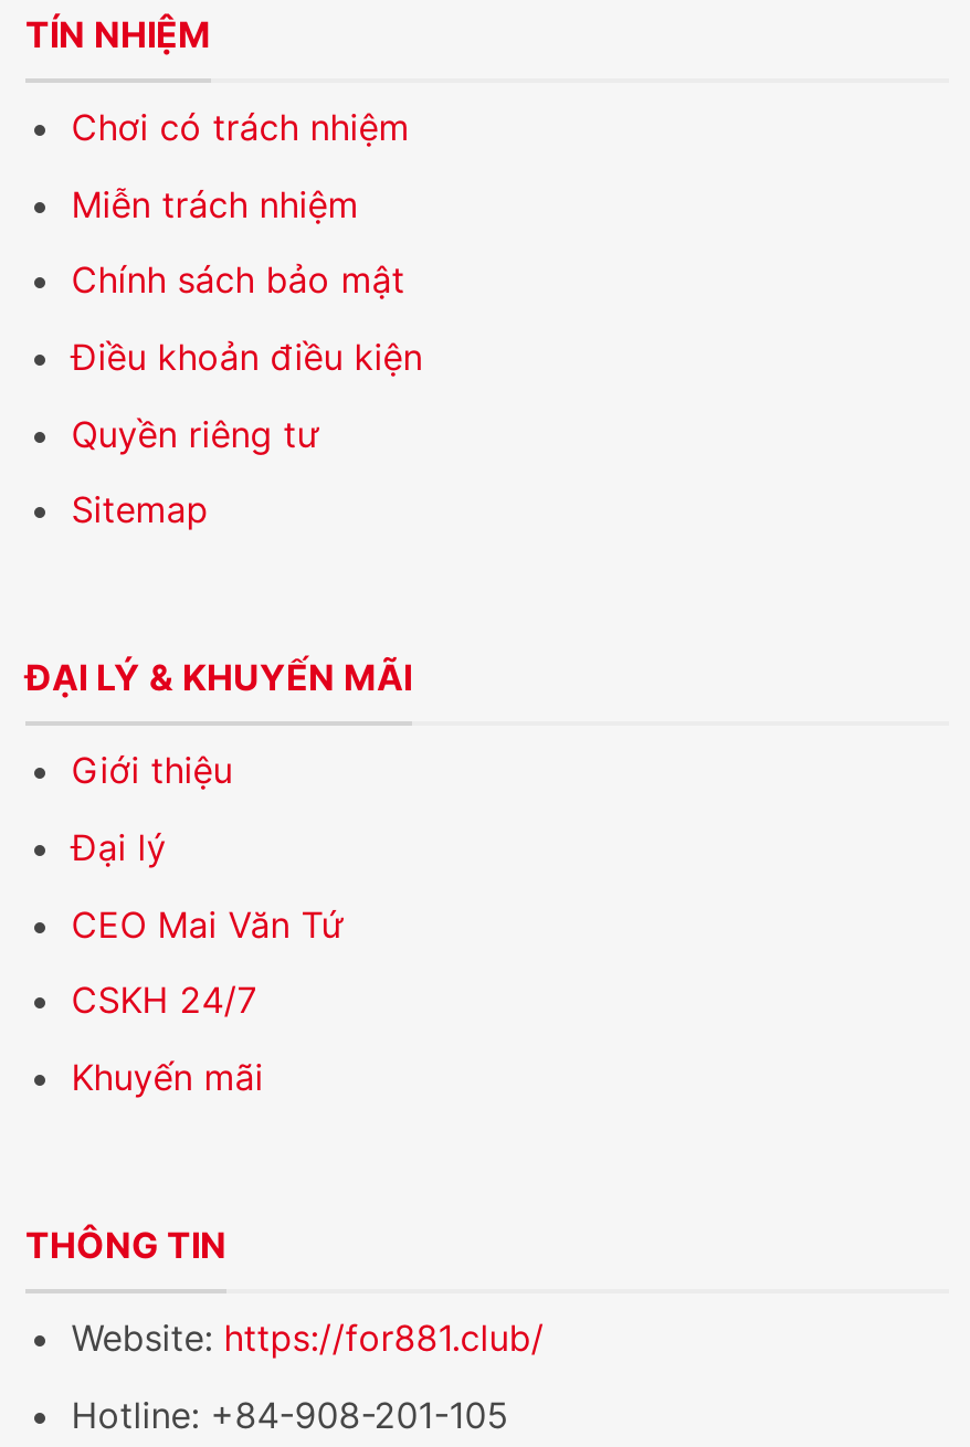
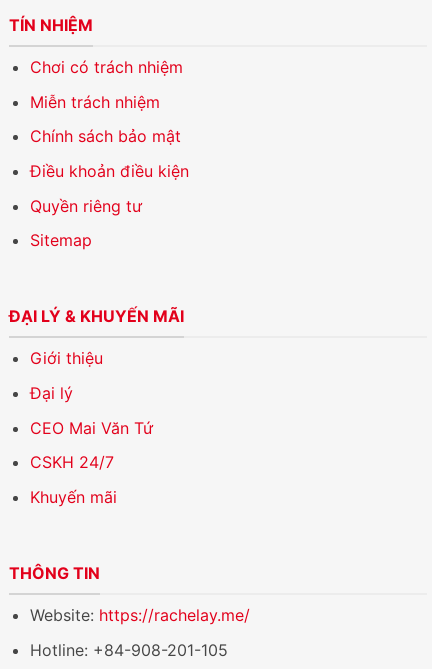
- Website: https://for881.club/
+ Website: https://rachelay.me/
